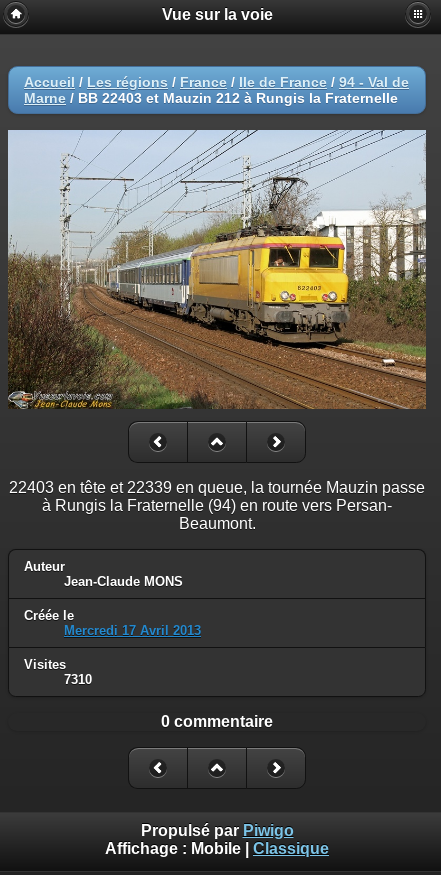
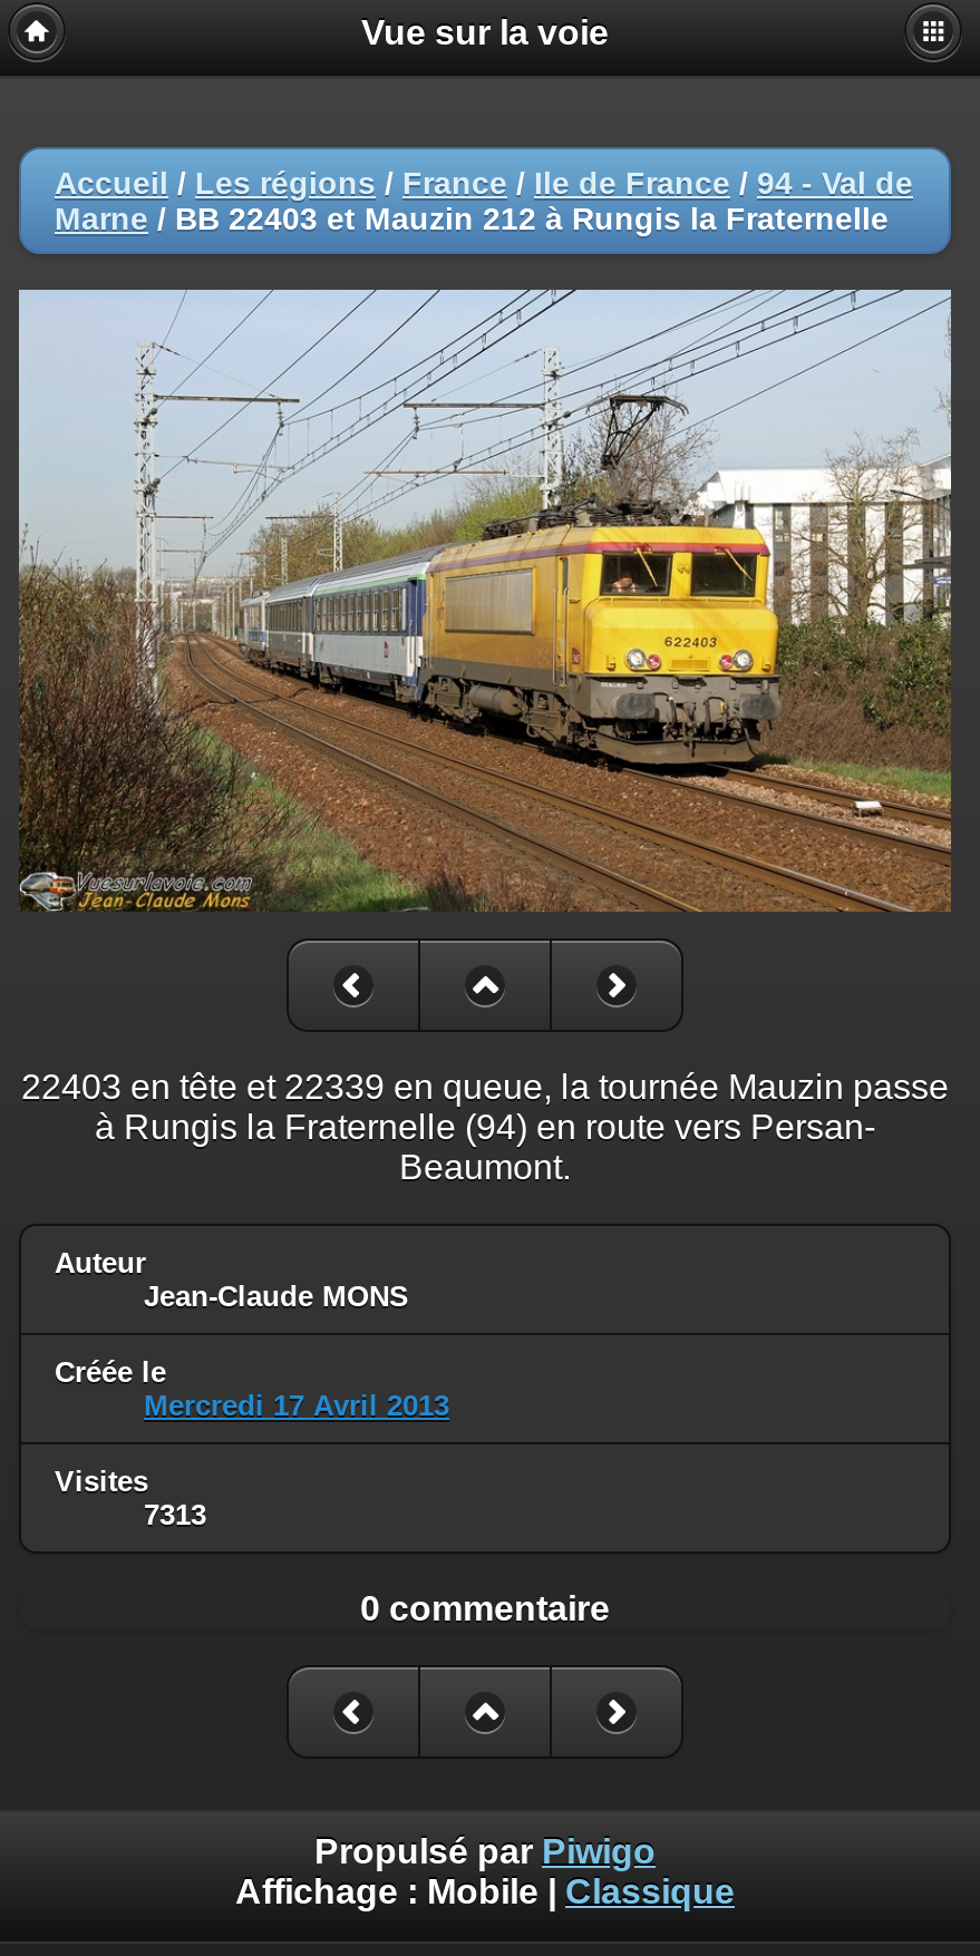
- 7310
+ 7313
